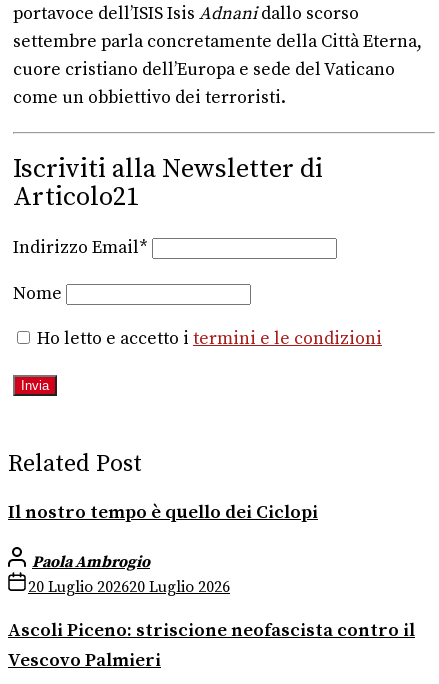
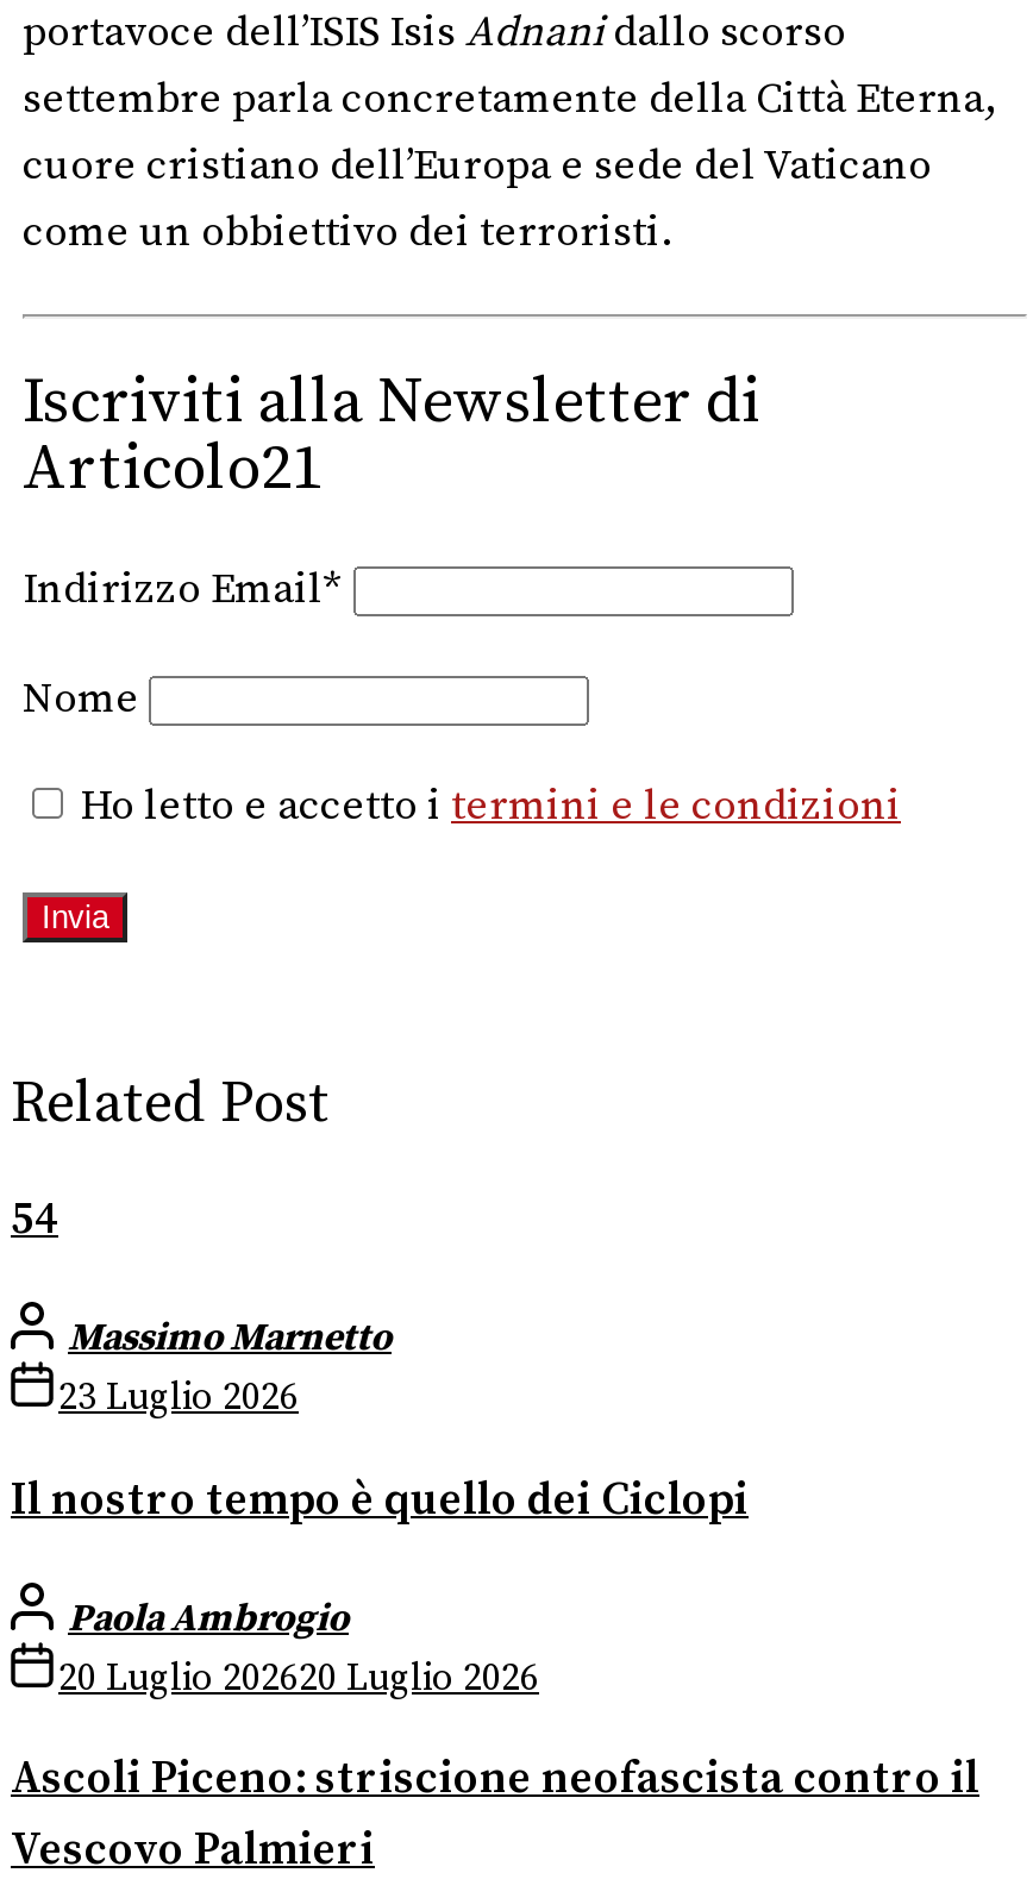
+ 54
+ Massimo Marnetto
+ 23 Luglio 2026
